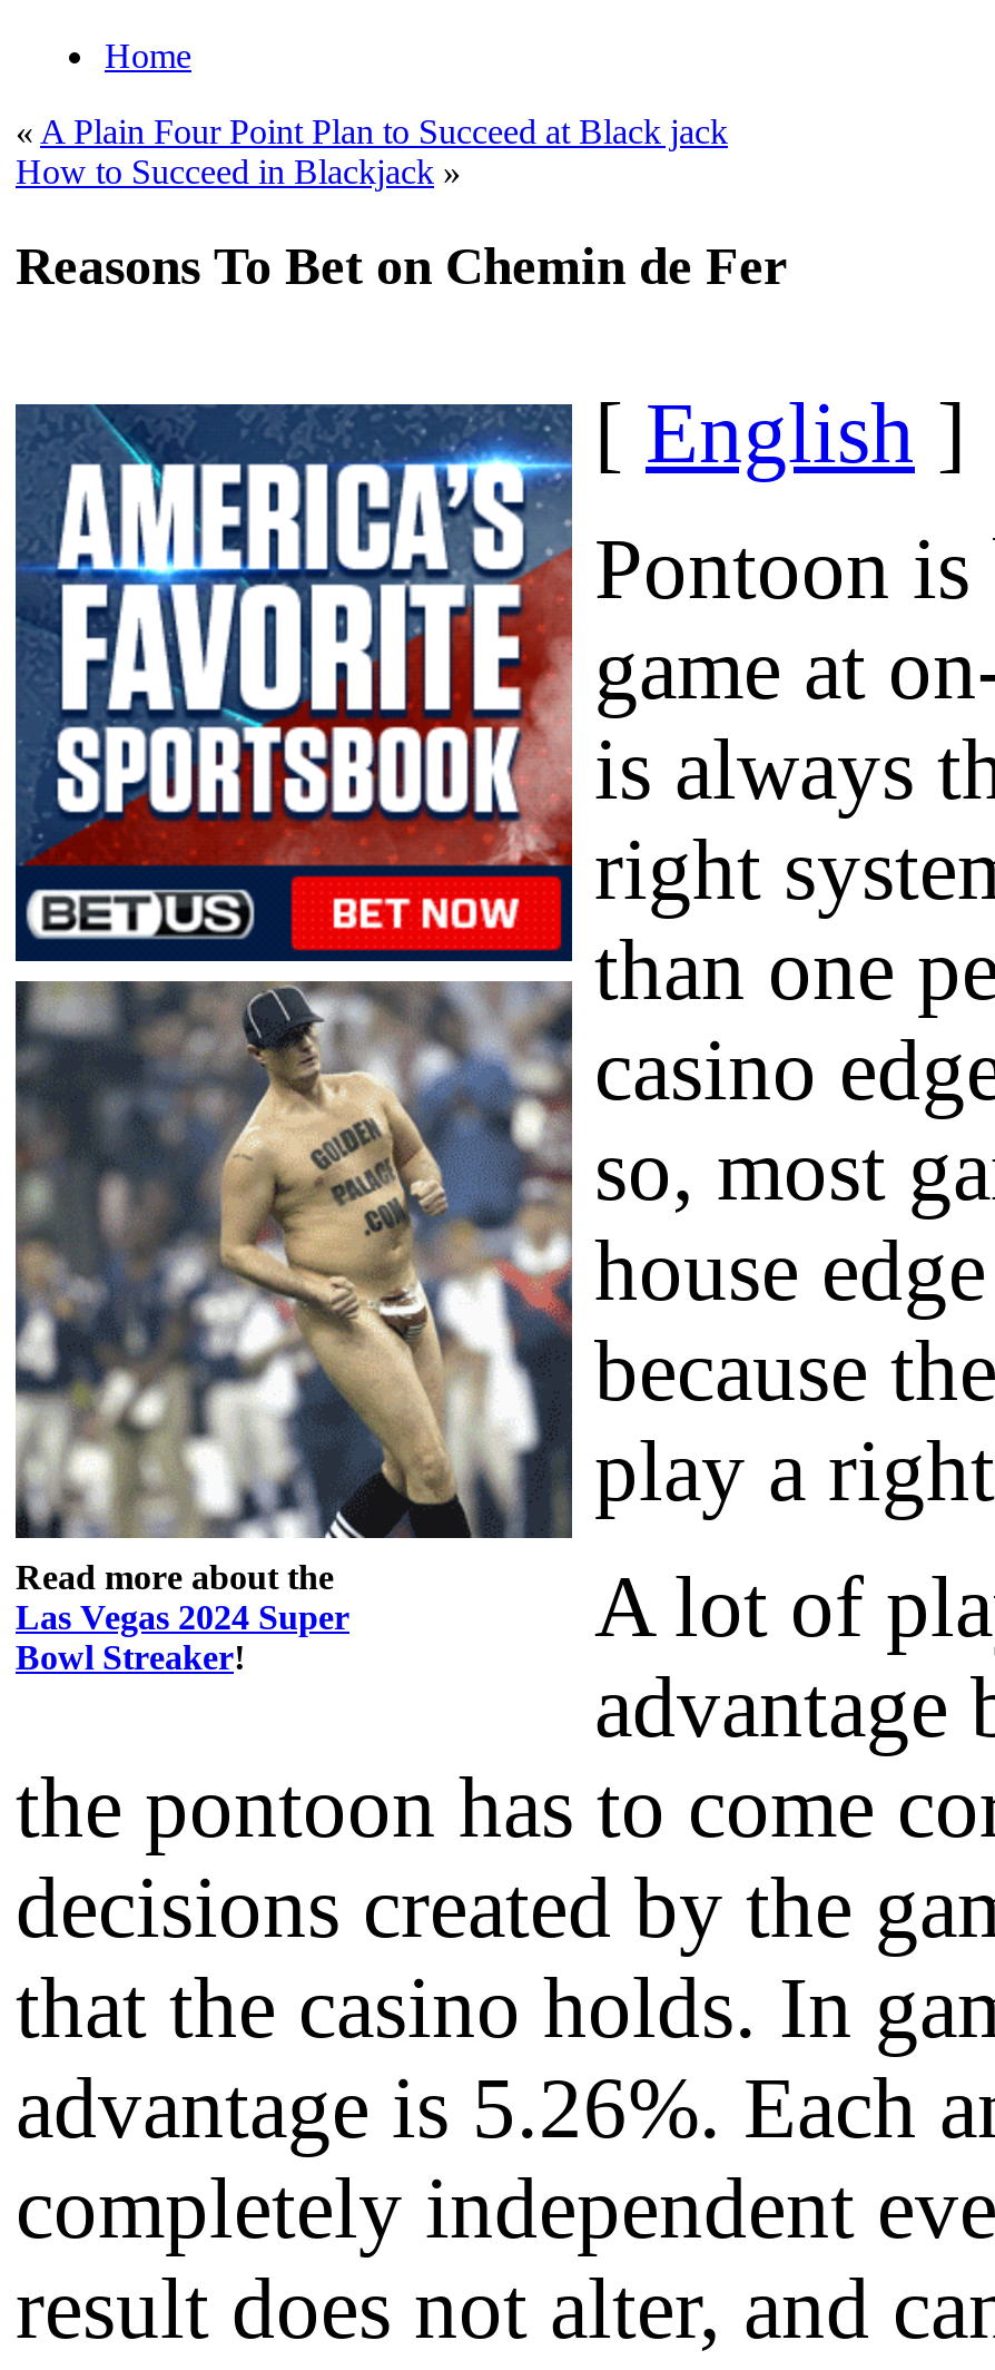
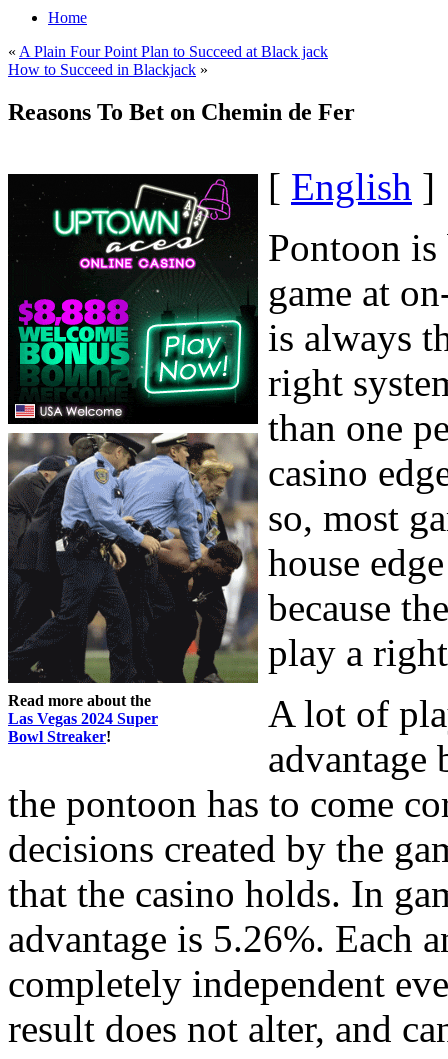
- [image]
+ [image]

- [image]
+ [image]
